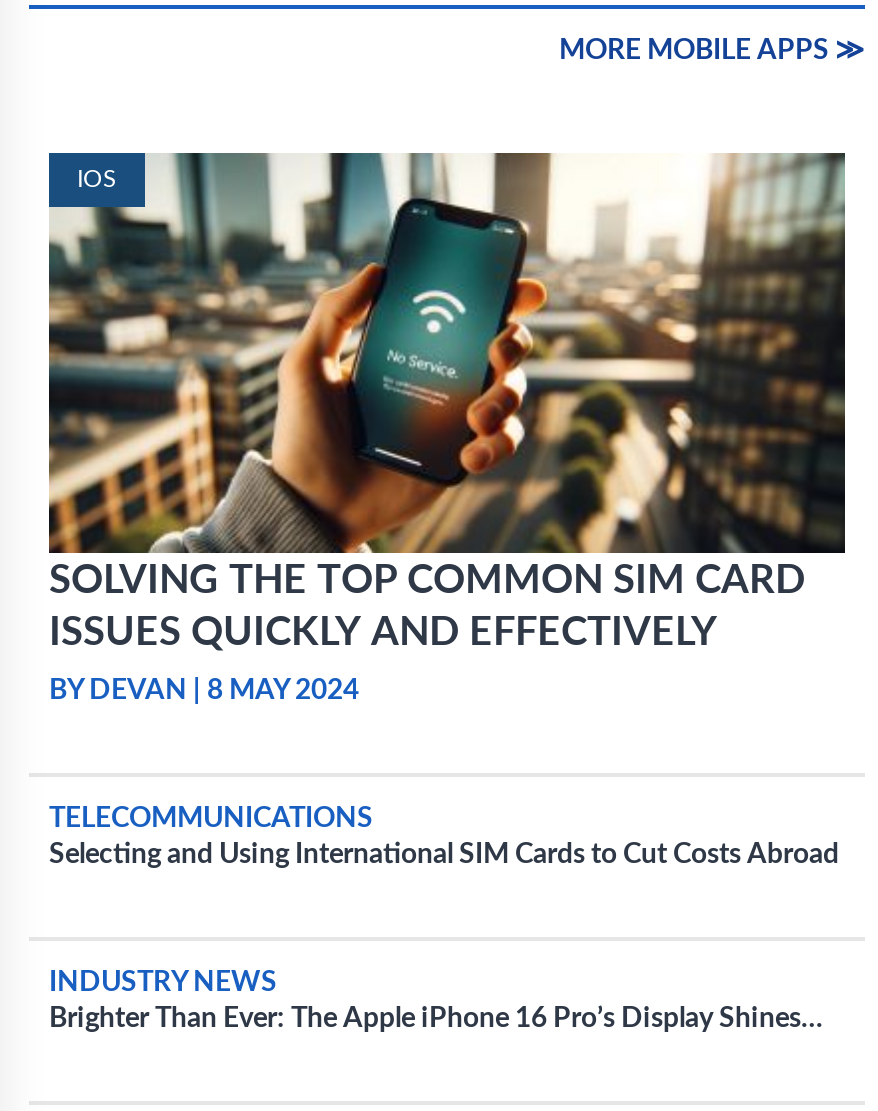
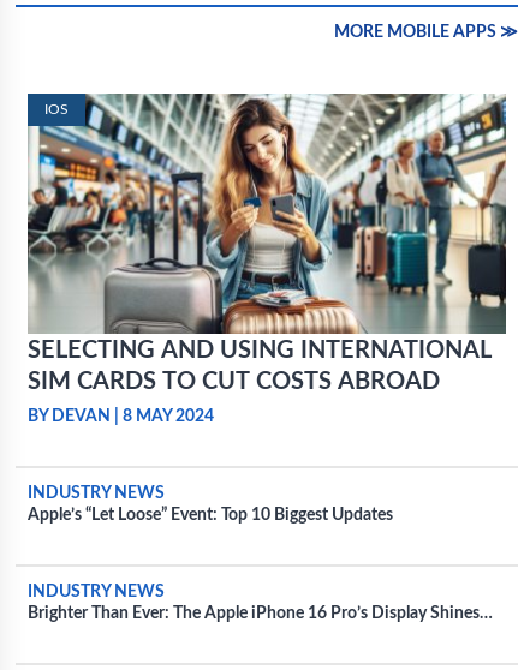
- [image]
- SOLVING THE TOP COMMON SIM CARD
- ISSUES QUICKLY AND EFFECTIVELY
+ [image]
+ SELECTING AND USING INTERNATIONAL
+ SIM CARDS TO CUT COSTS ABROAD

- TELECOMMUNICATIONS
- Selecting and Using International SIM Cards to Cut Costs Abroad
+ INDUSTRY NEWS
+ Apple’s “Let Loose” Event: Top 10 Biggest Updates
